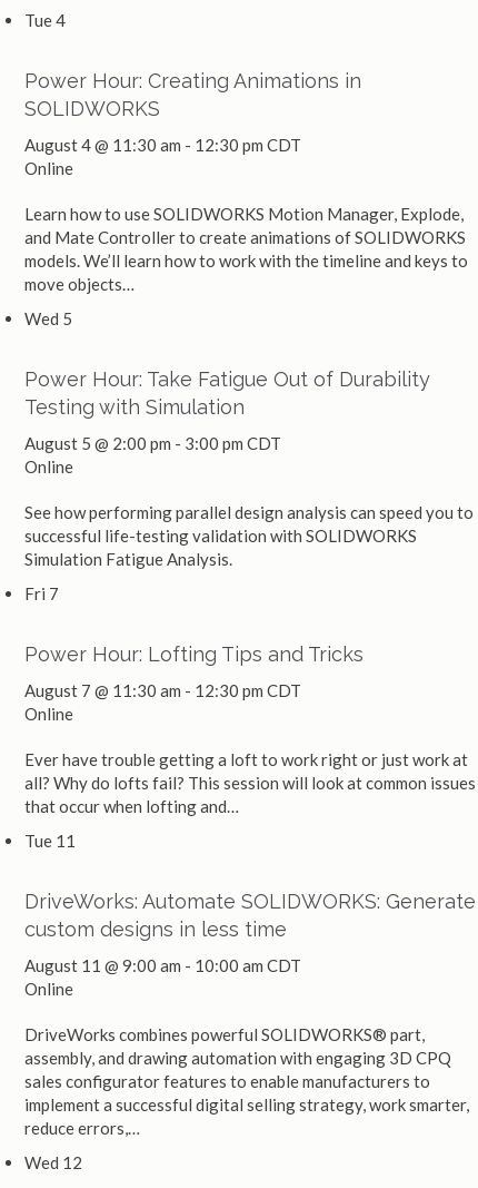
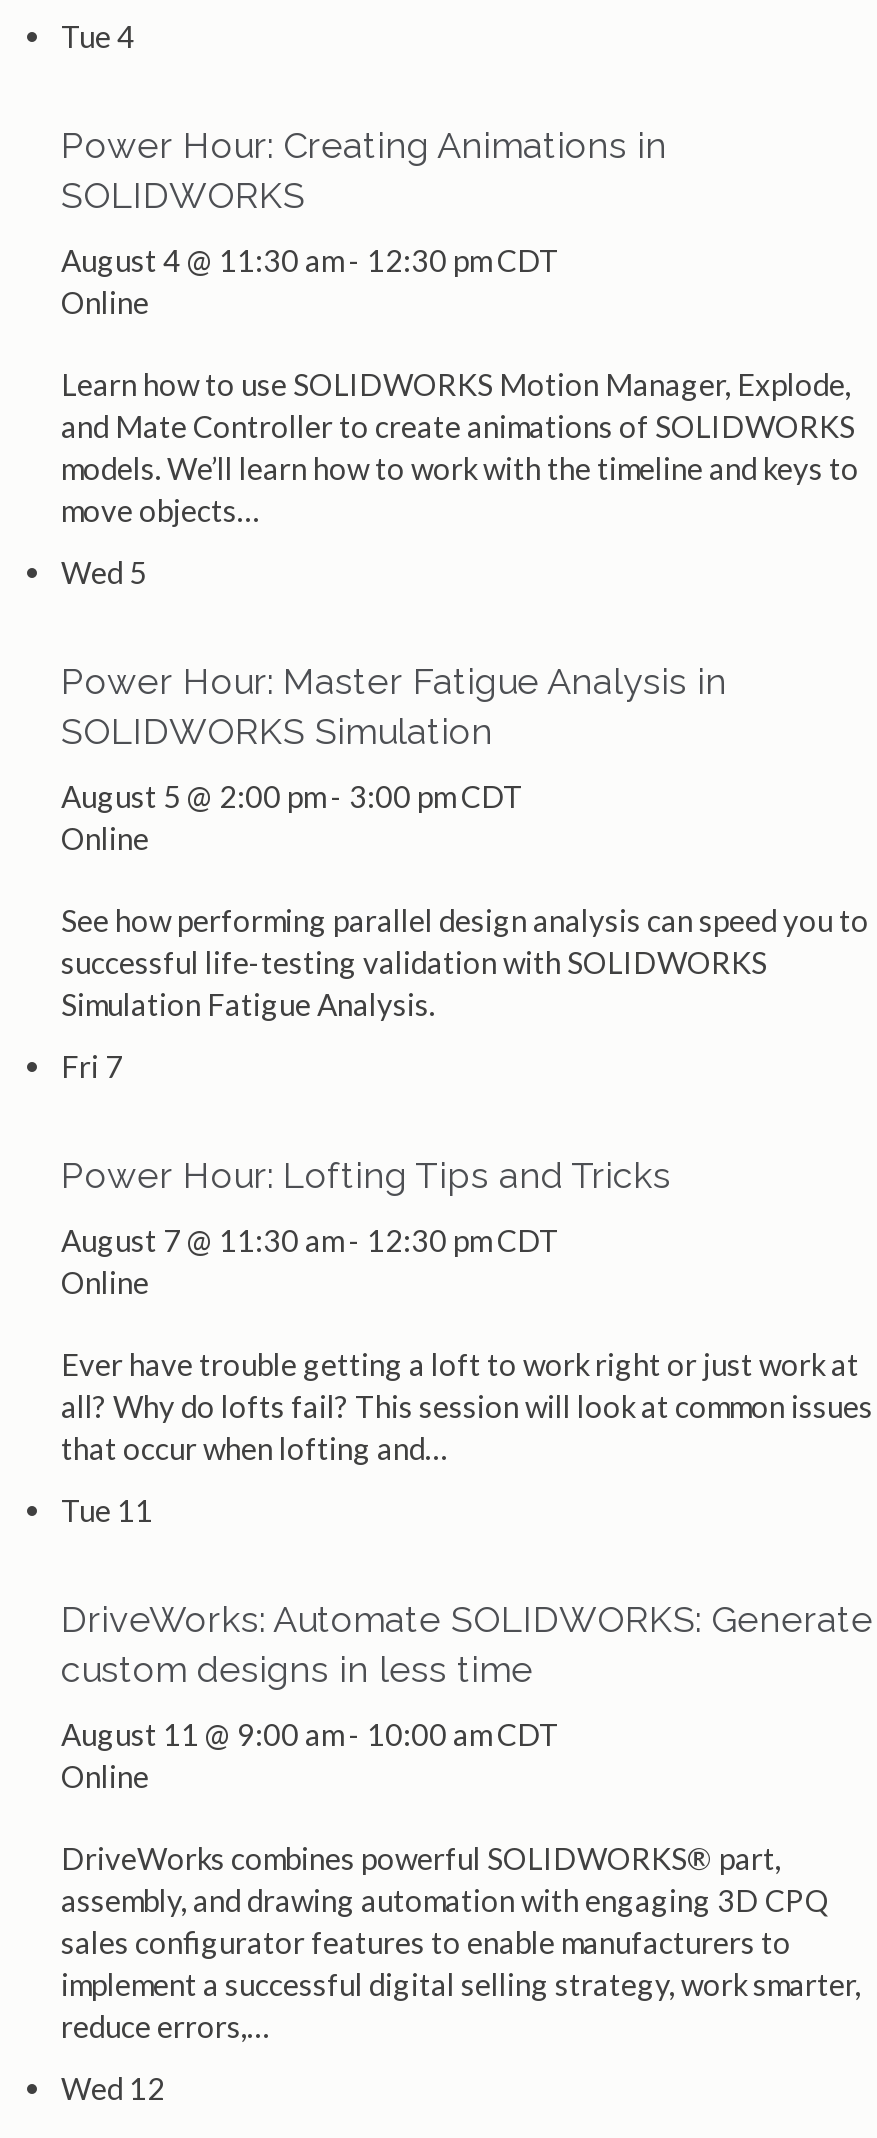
- Power Hour: Take Fatigue Out of Durability
- Testing with Simulation
+ Power Hour: Master Fatigue Analysis in
+ SOLIDWORKS Simulation
